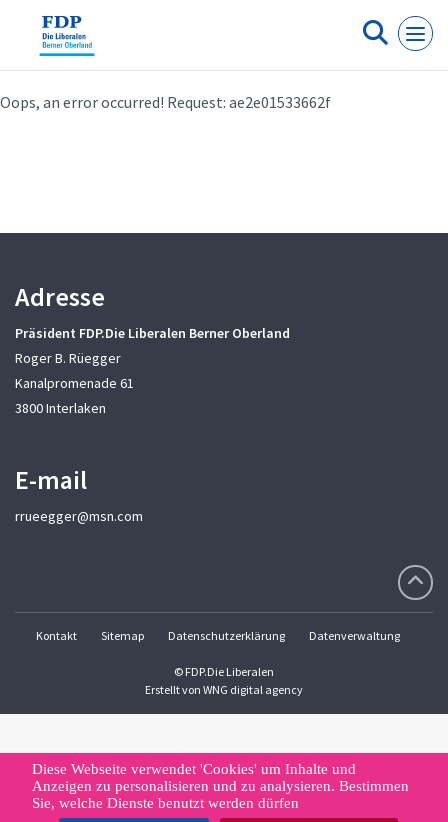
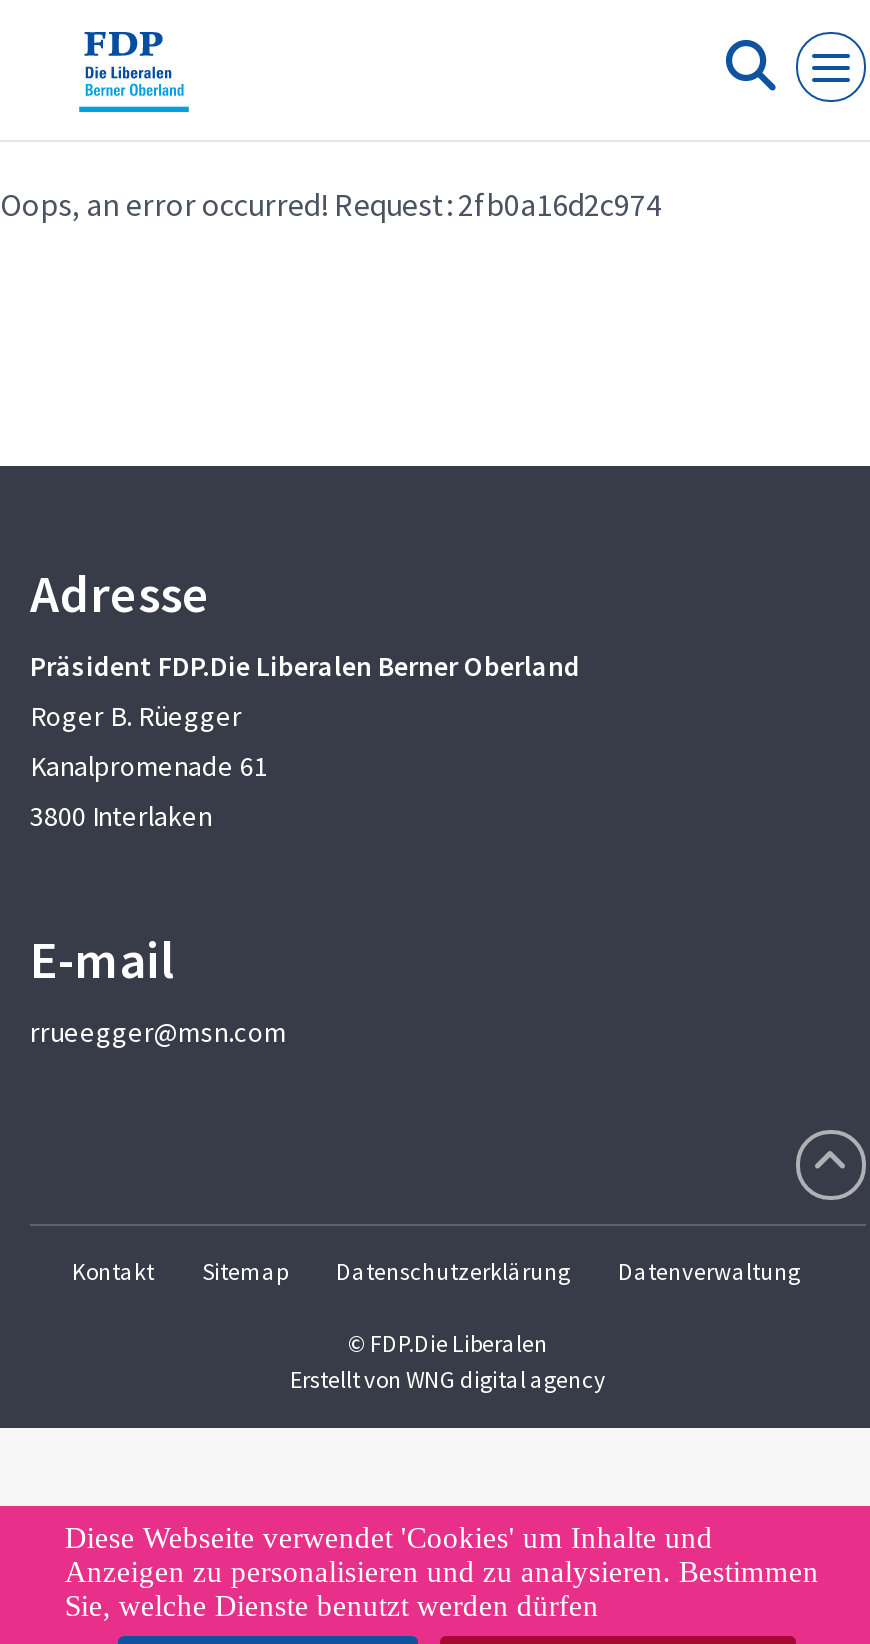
- Oops, an error occurred! Request: ae2e01533662f
+ Oops, an error occurred! Request: 2fb0a16d2c974
